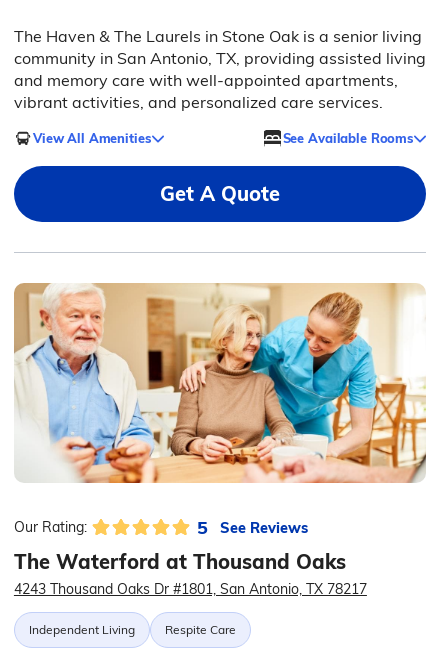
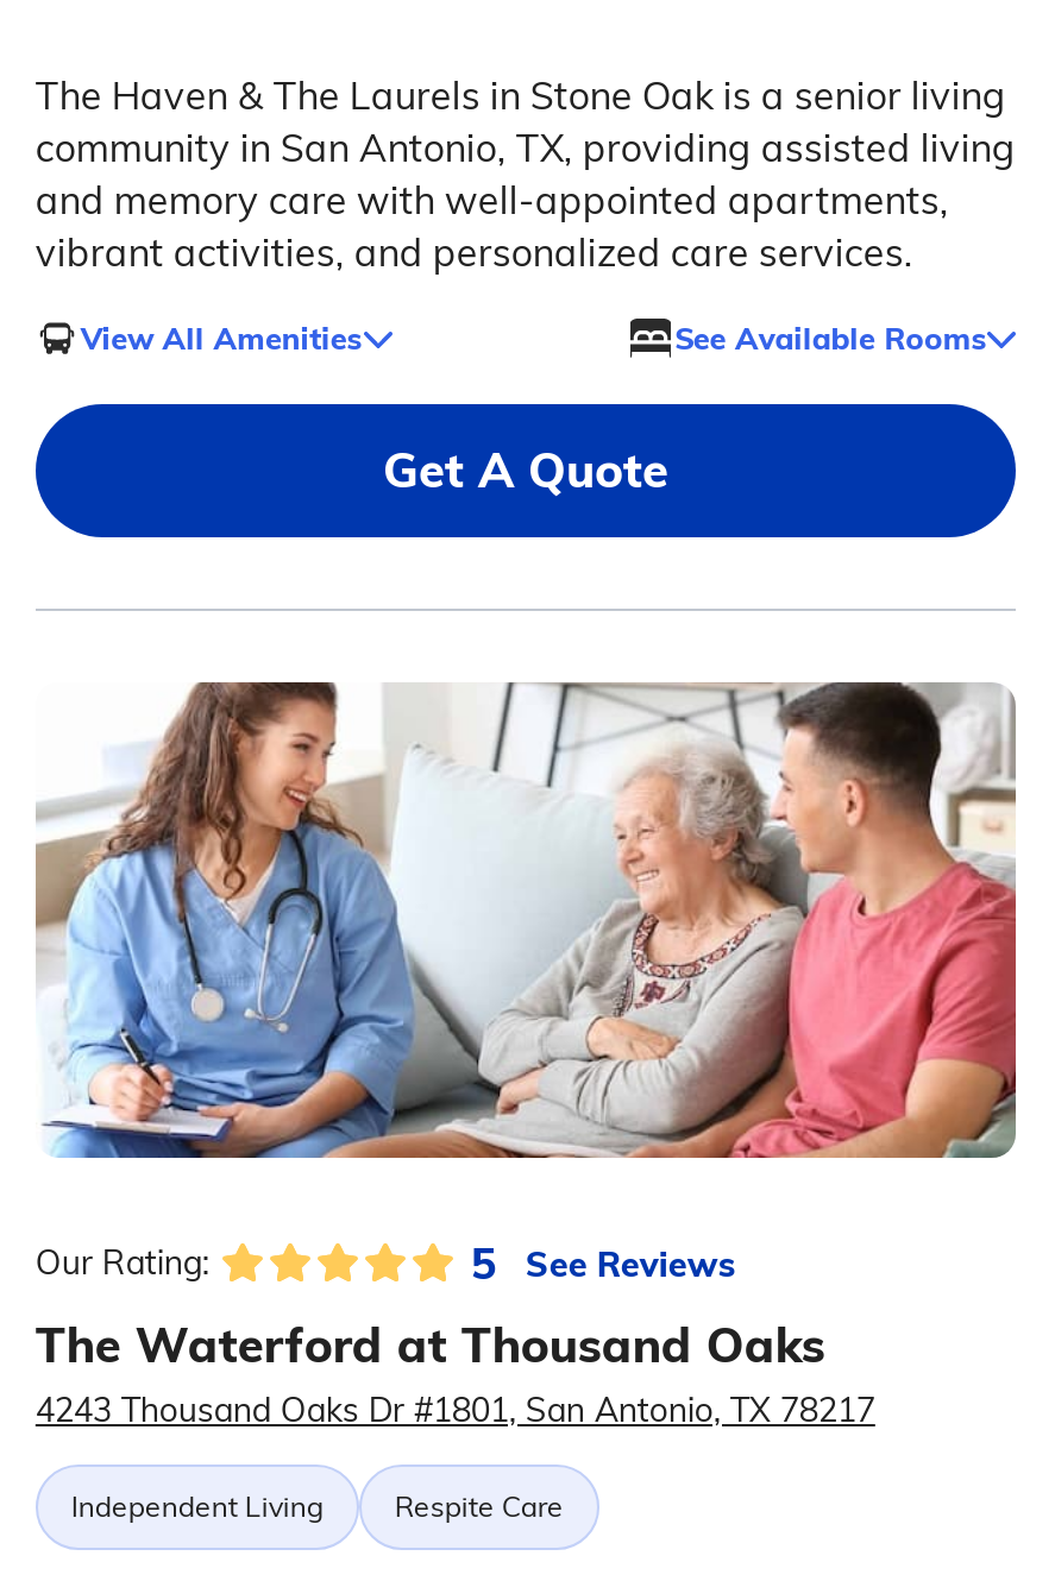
- [image]
+ [image]
